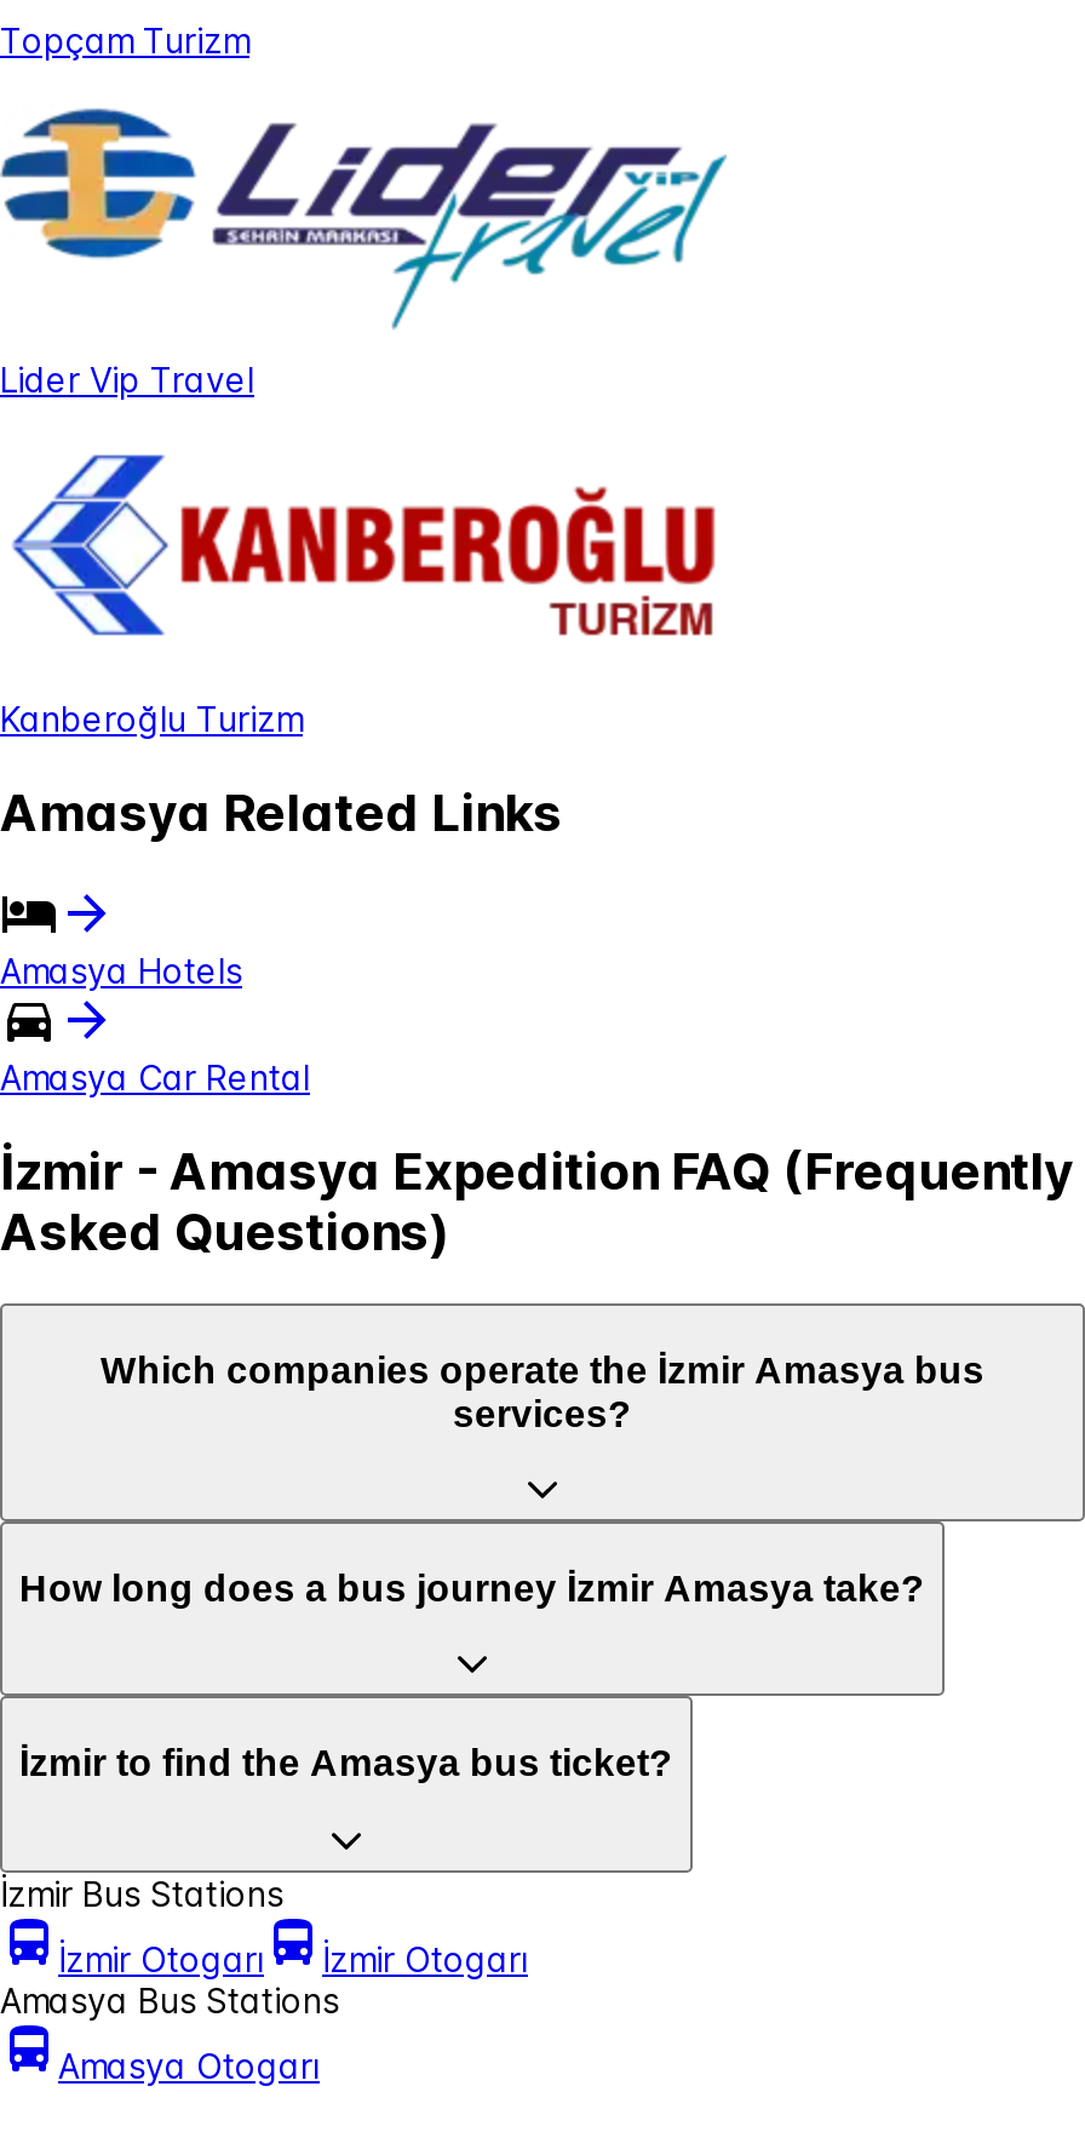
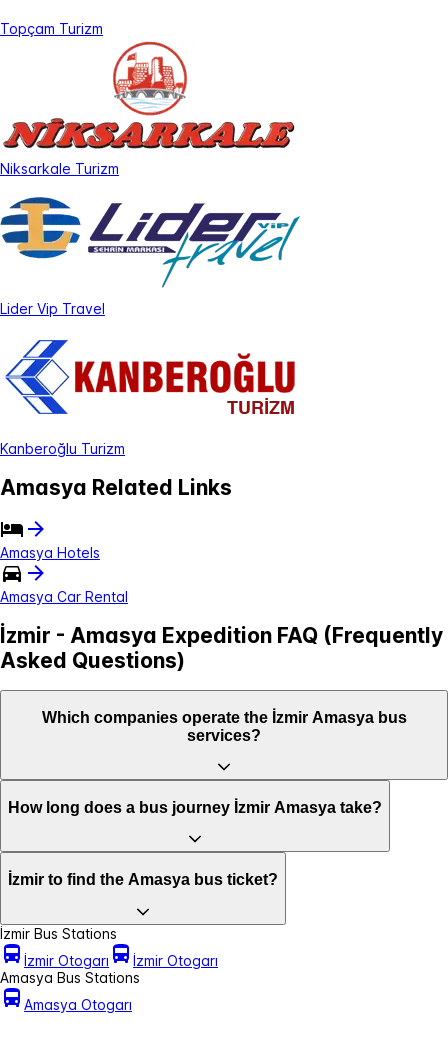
+ [image]
+ Niksarkale Turizm
